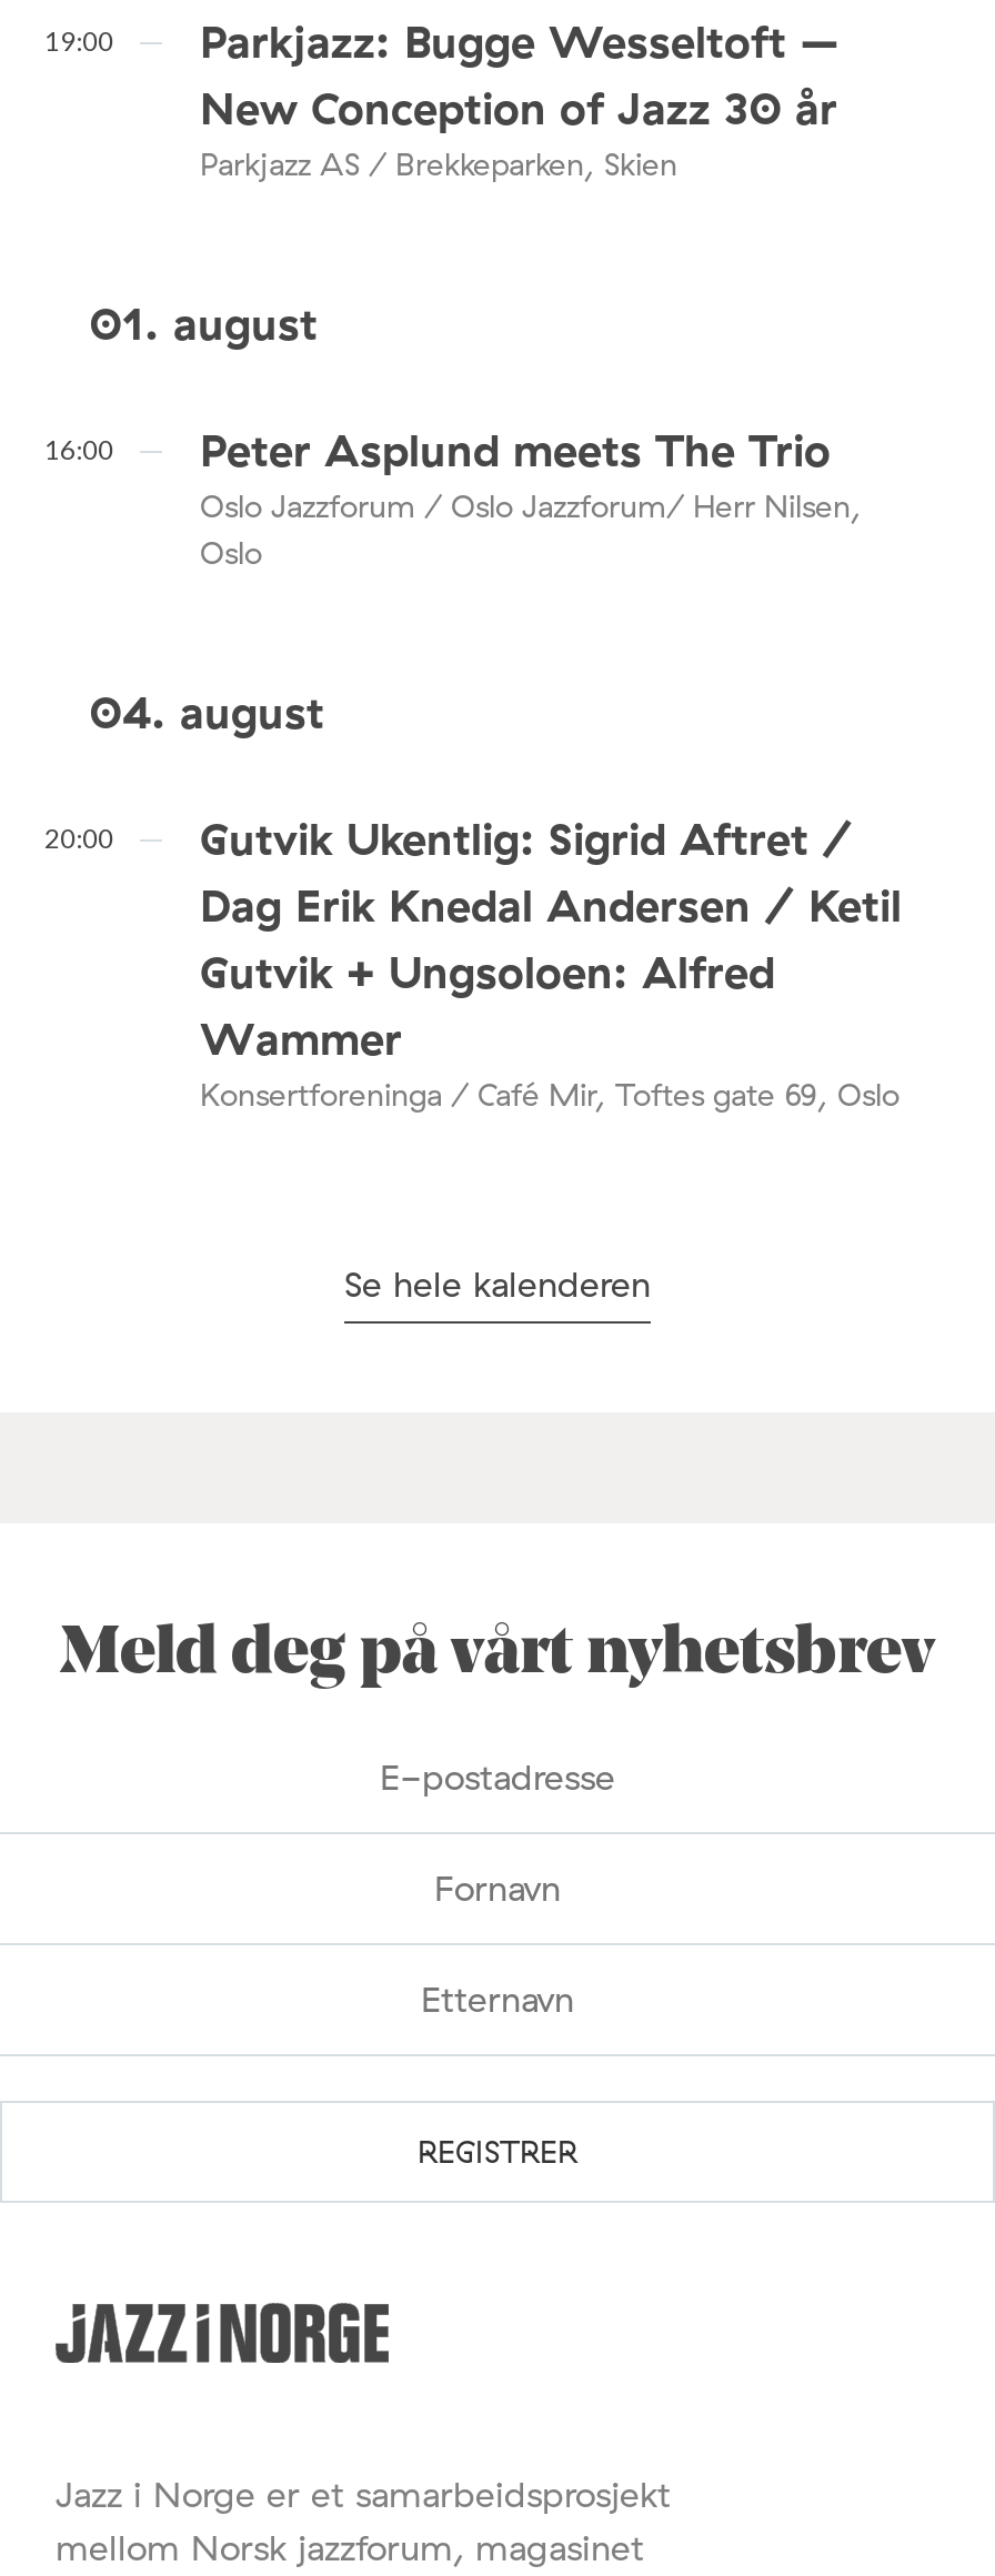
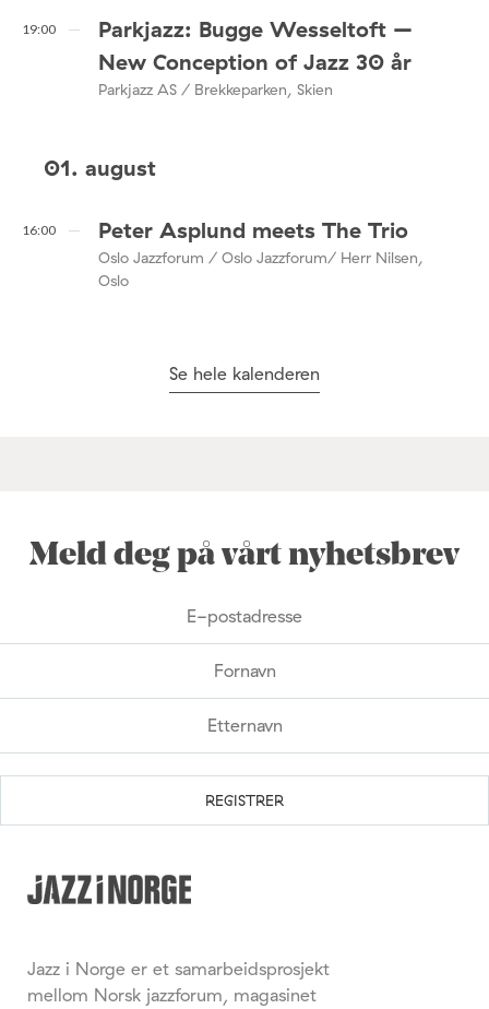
- 04. august
- 20:00
- Gutvik Ukentlig: Sigrid Aftret /
- Dag Erik Knedal Andersen / Ketil
- Gutvik + Ungsoloen: Alfred
- Wammer
- Konsertforeninga / Café Mir, Toftes gate 69, Oslo
